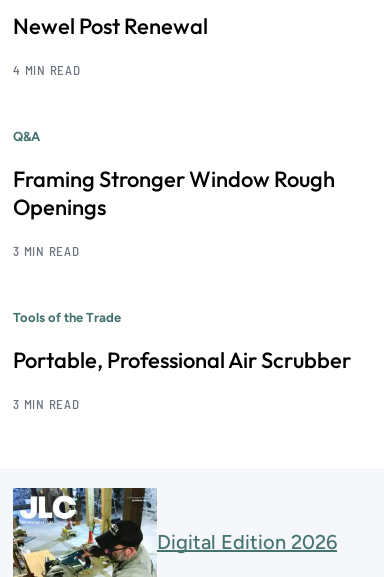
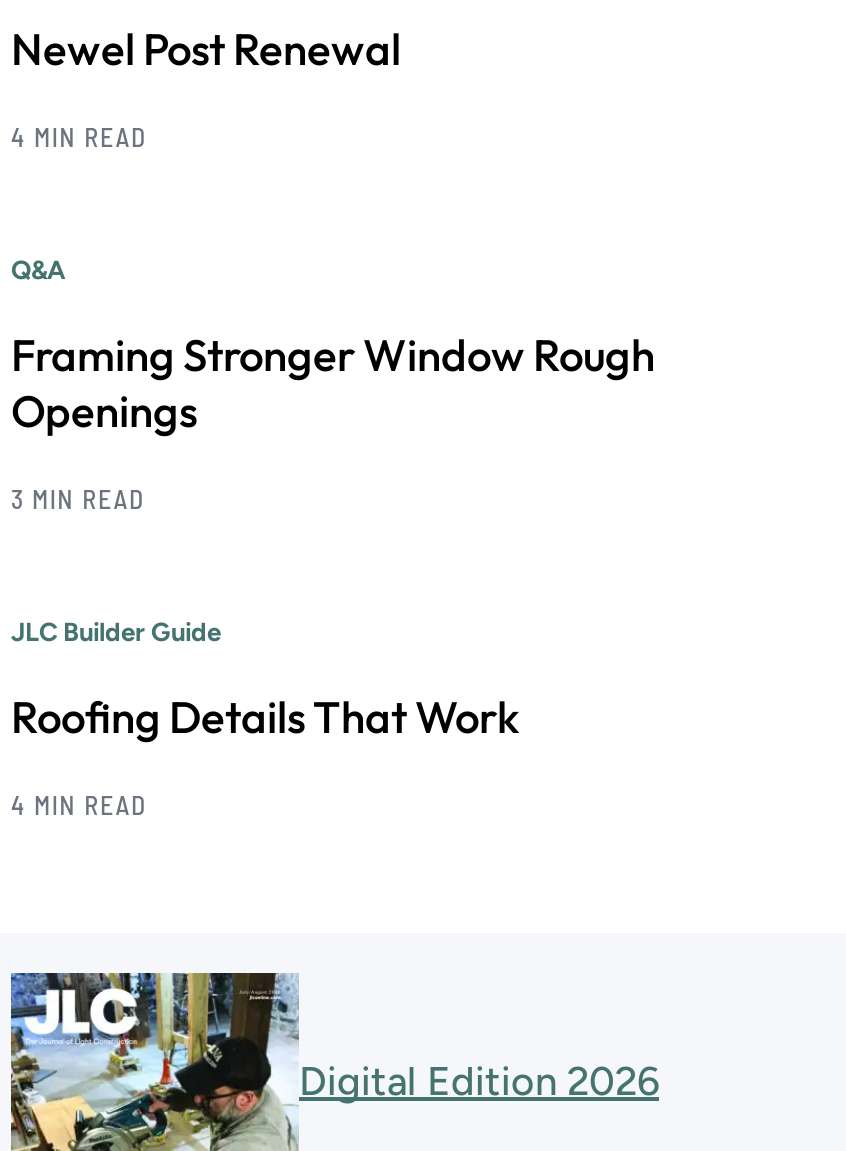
- Tools of the Trade
+ JLC Builder Guide

- Portable, Professional Air Scrubber
+ Roofing Details That Work

- 3 MIN READ
+ 4 MIN READ
